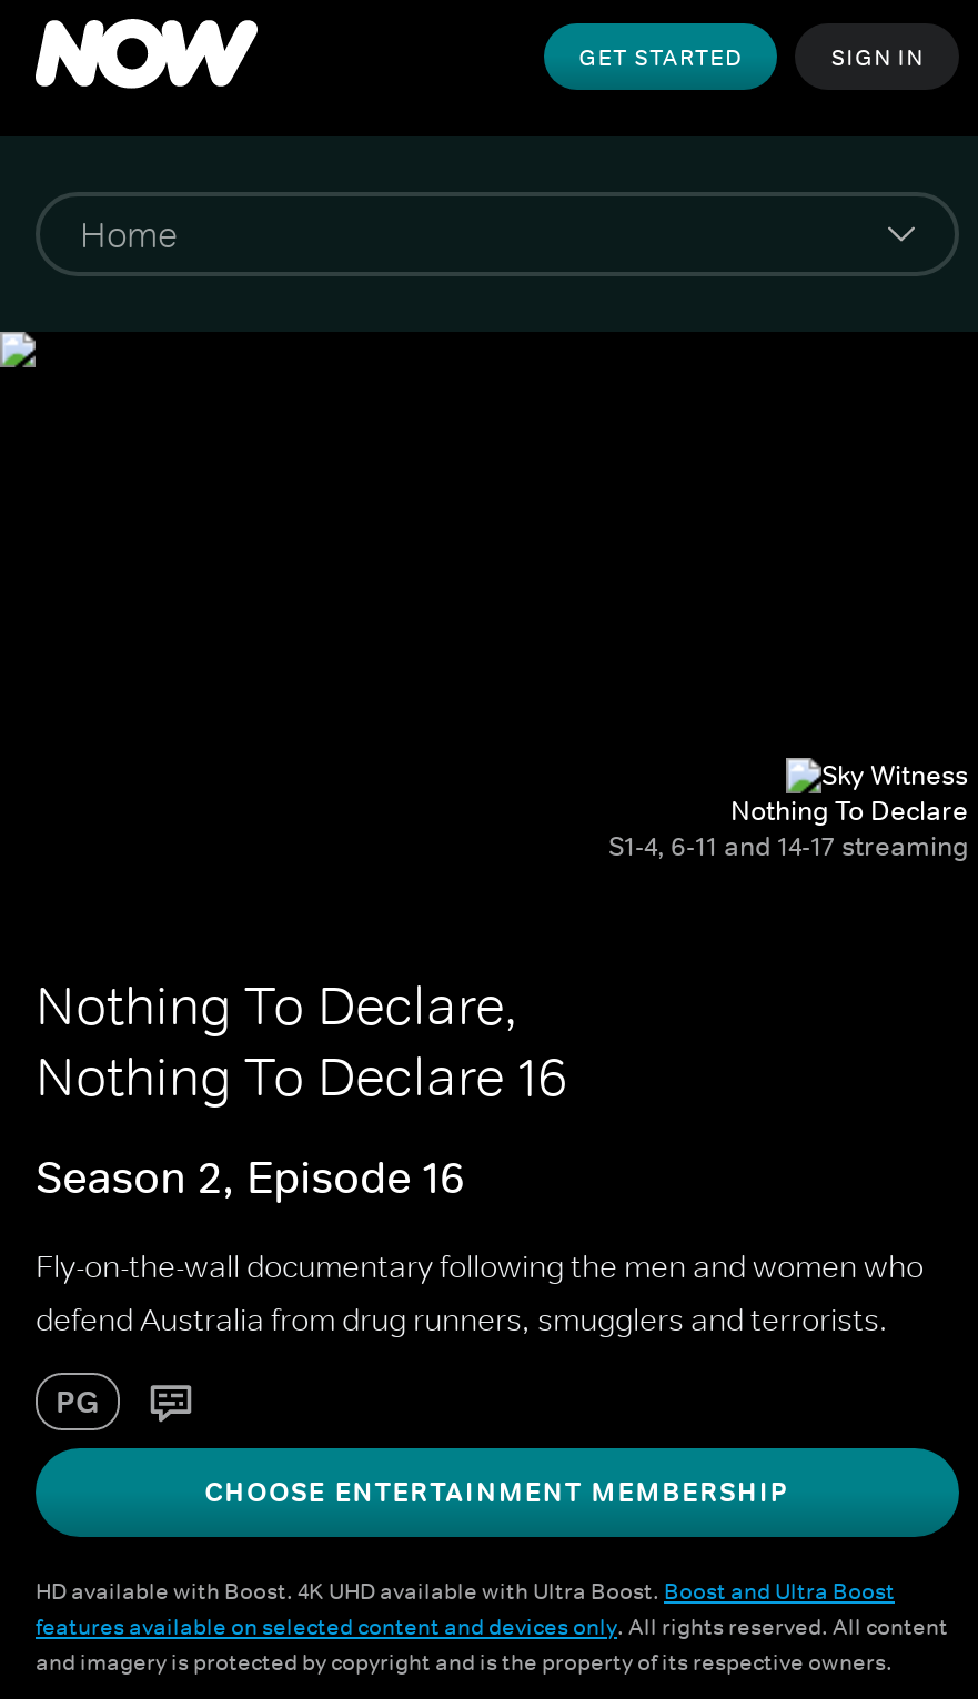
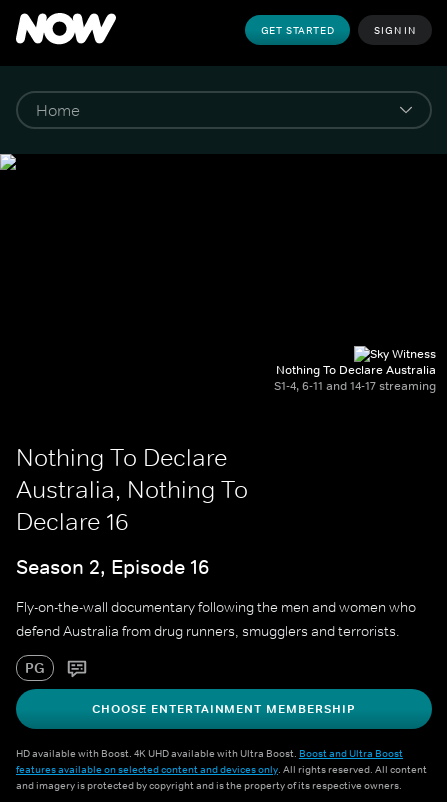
+ Nothing To Declare Australia

moved down: Nothing To Declare

- Nothing To Declare,
- Nothing To Declare 16
+ Australia, Nothing To
+ Declare 16
